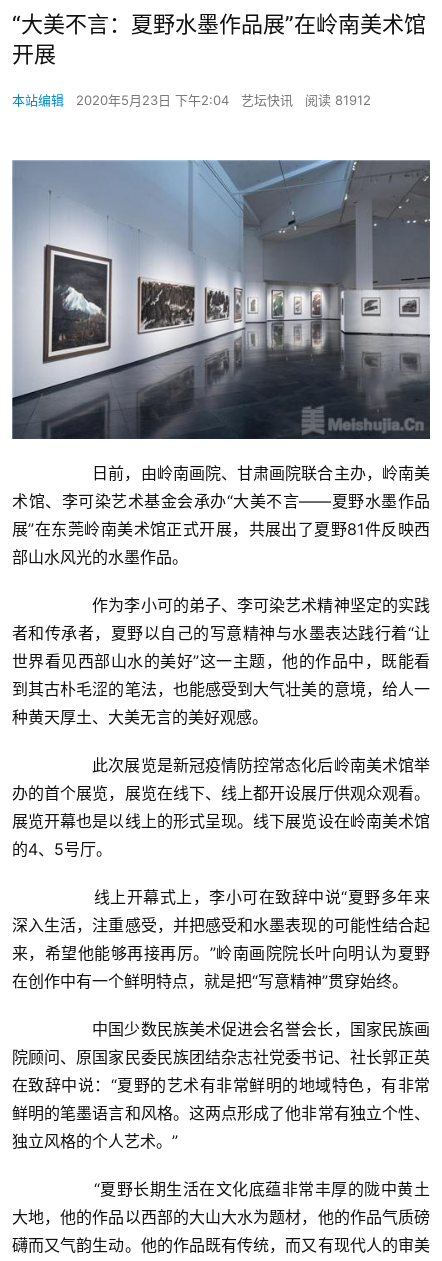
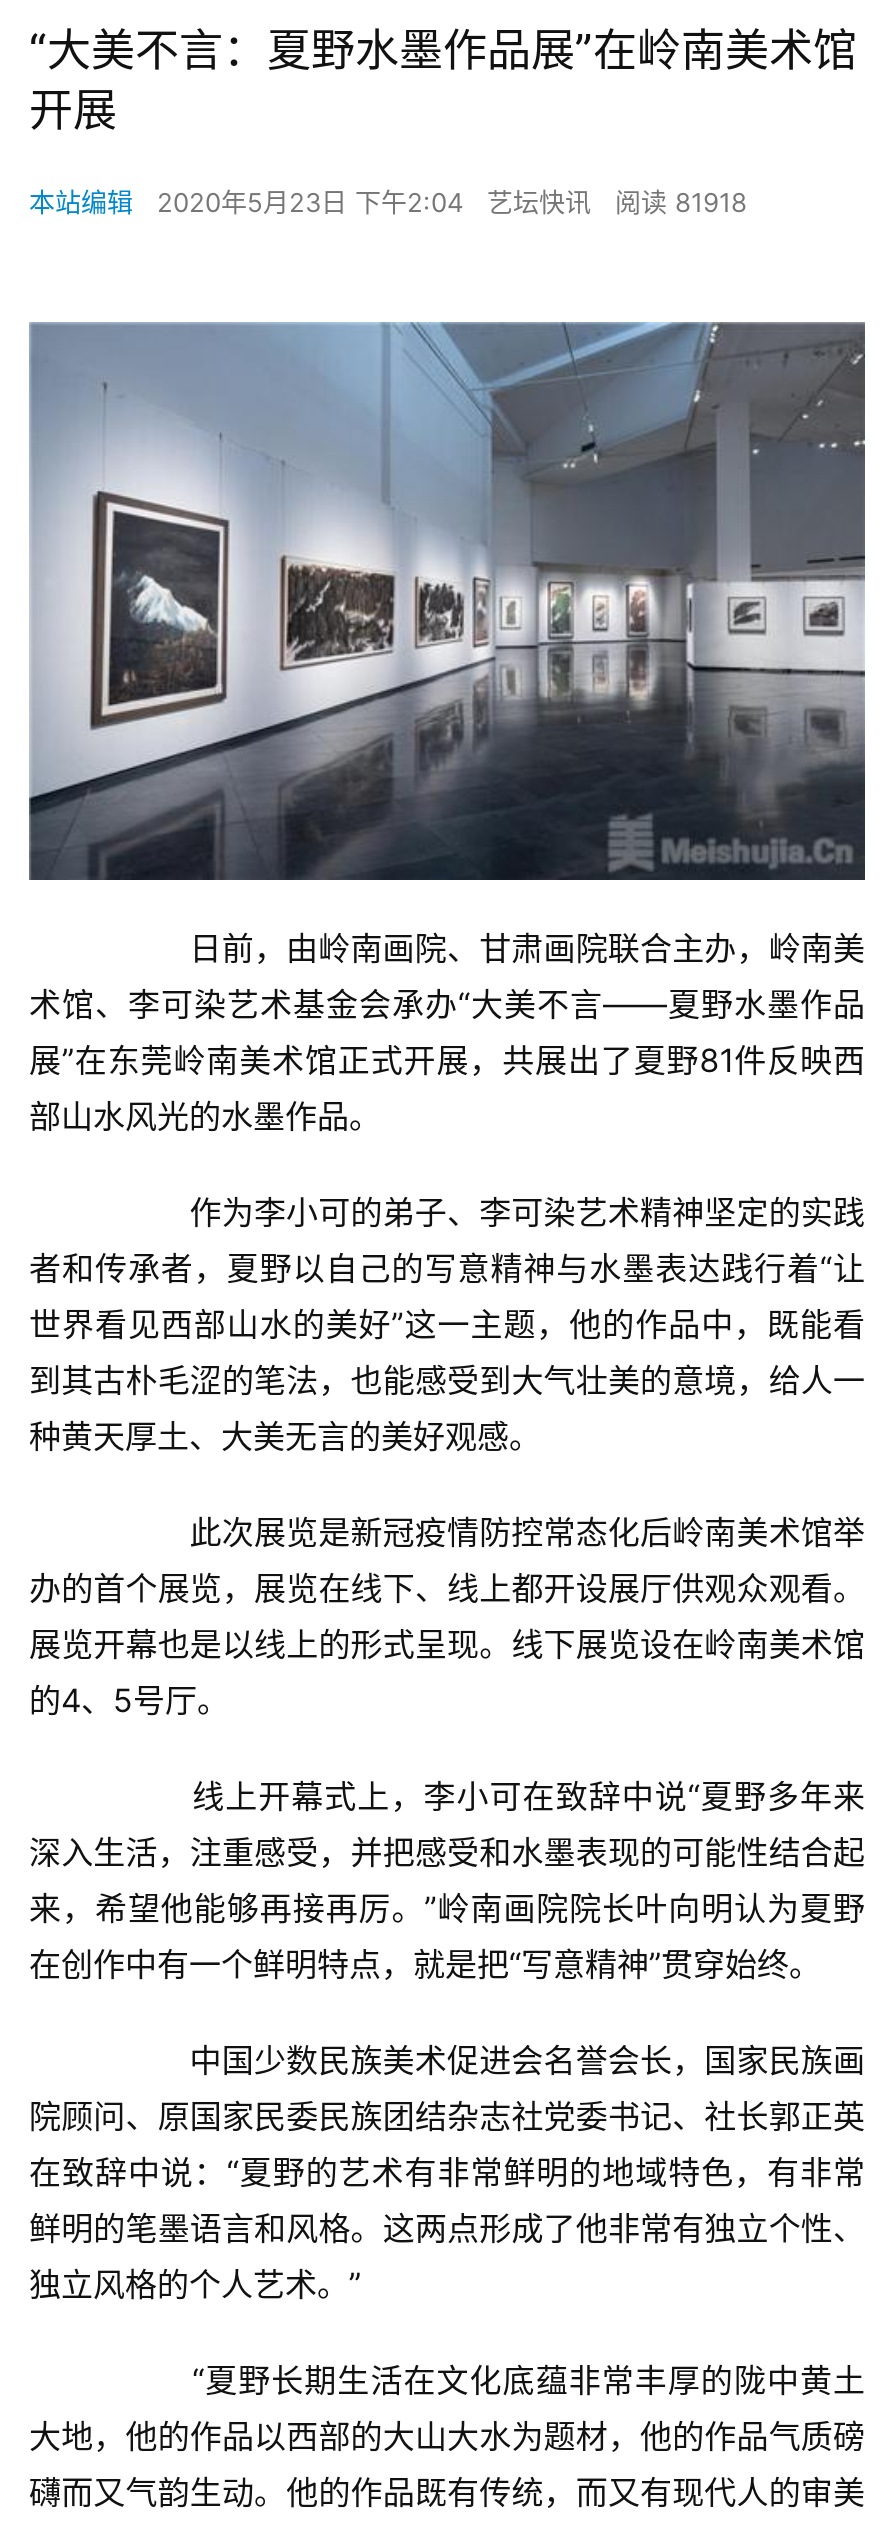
- 本站编辑 2020年5月23日 下午2:04 艺坛快讯 阅读 81912
+ 本站编辑 2020年5月23日 下午2:04 艺坛快讯 阅读 81918
